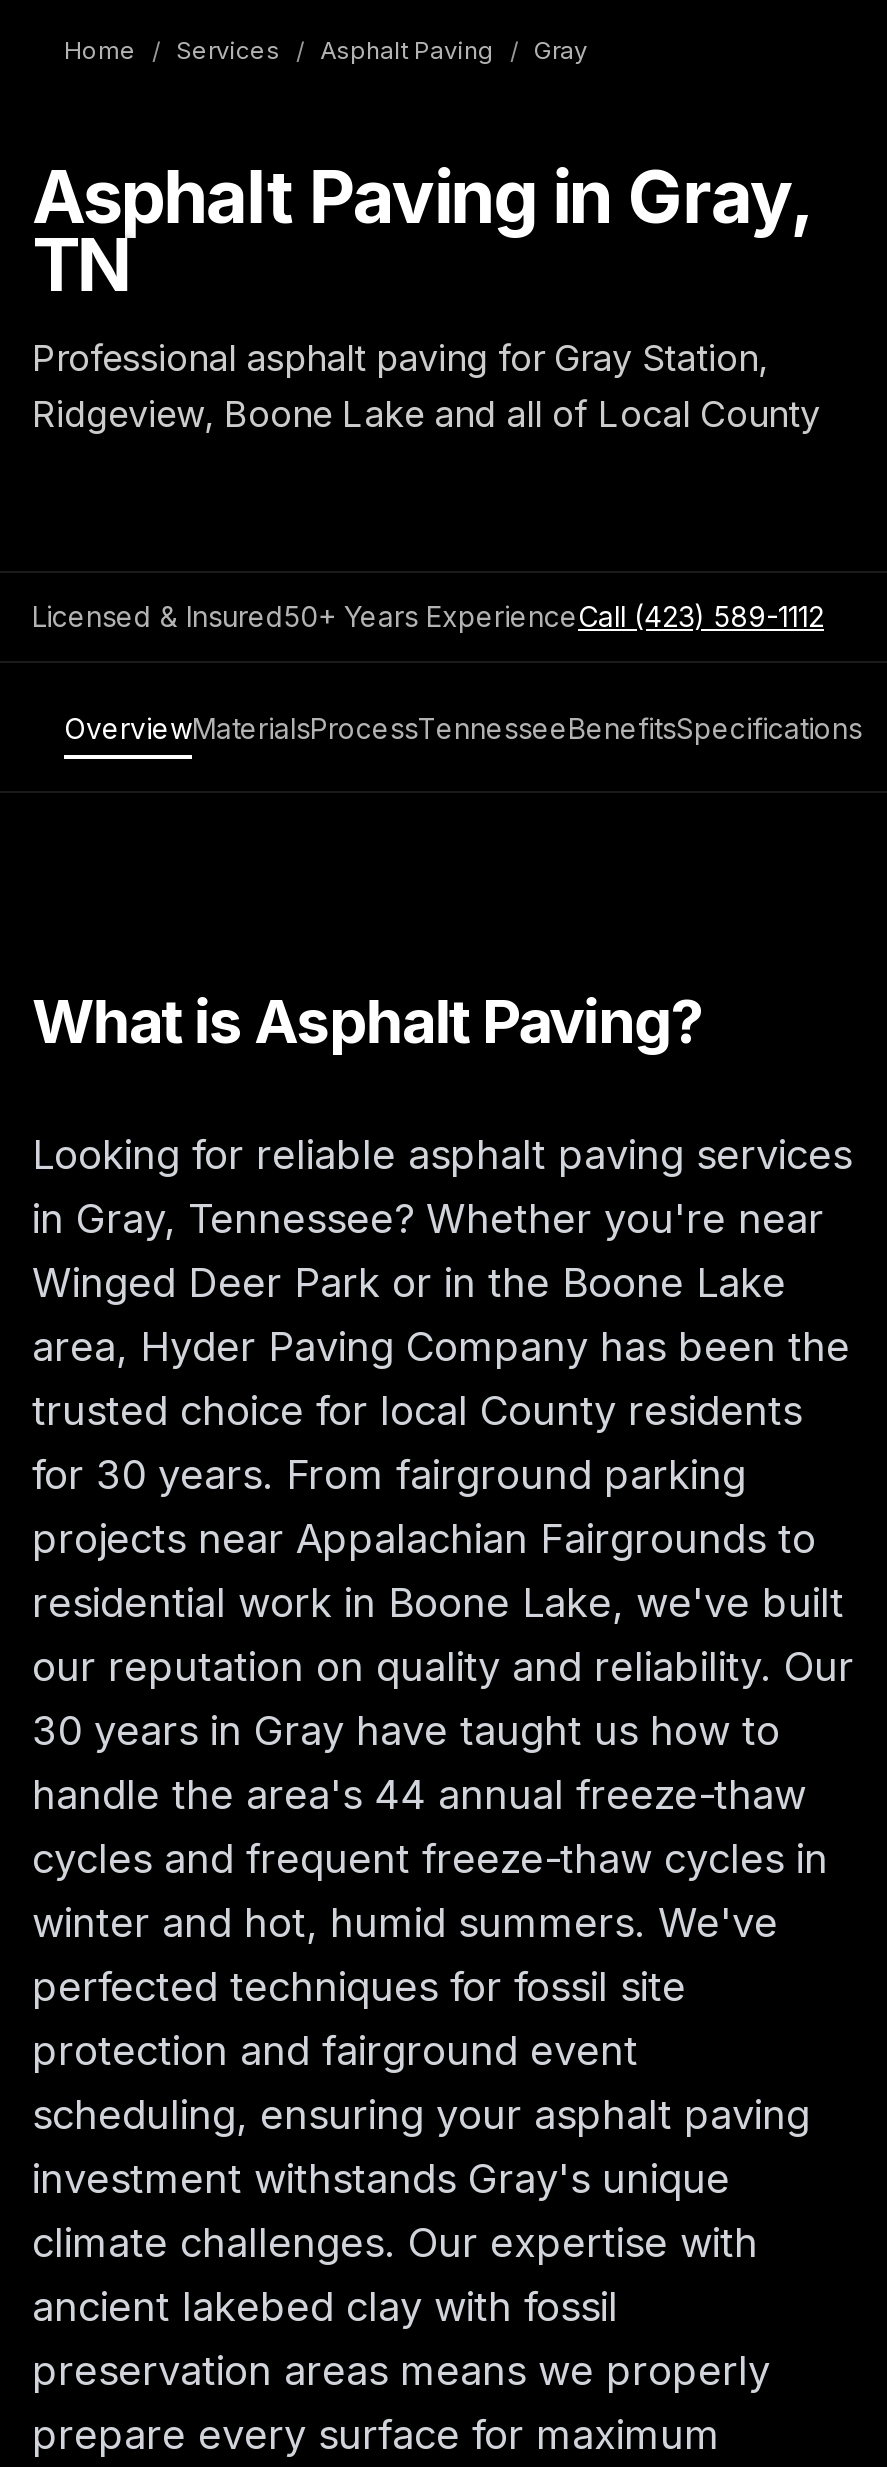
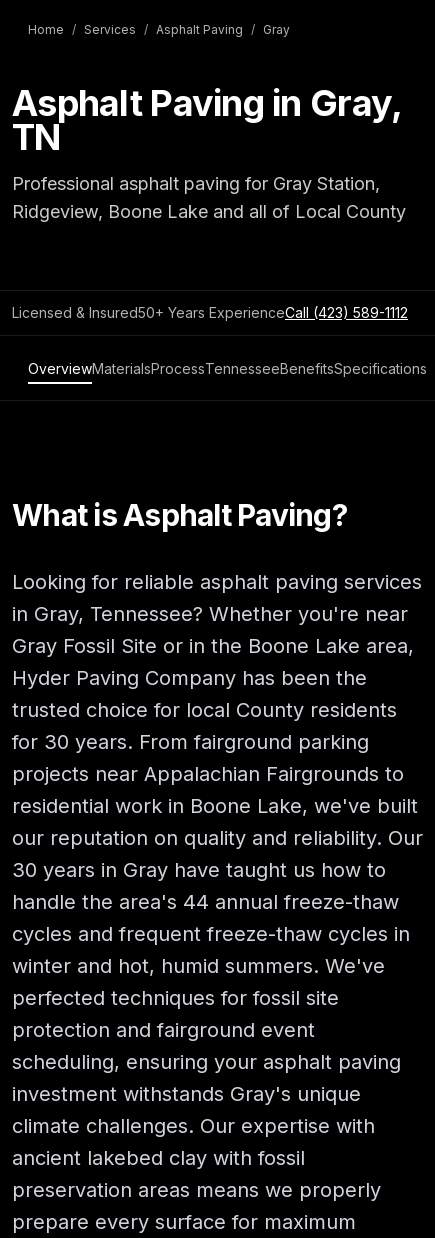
- Winged Deer Park or in the Boone Lake
- area, Hyder Paving Company has been the
+ Gray Fossil Site or in the Boone Lake area,
+ Hyder Paving Company has been the
